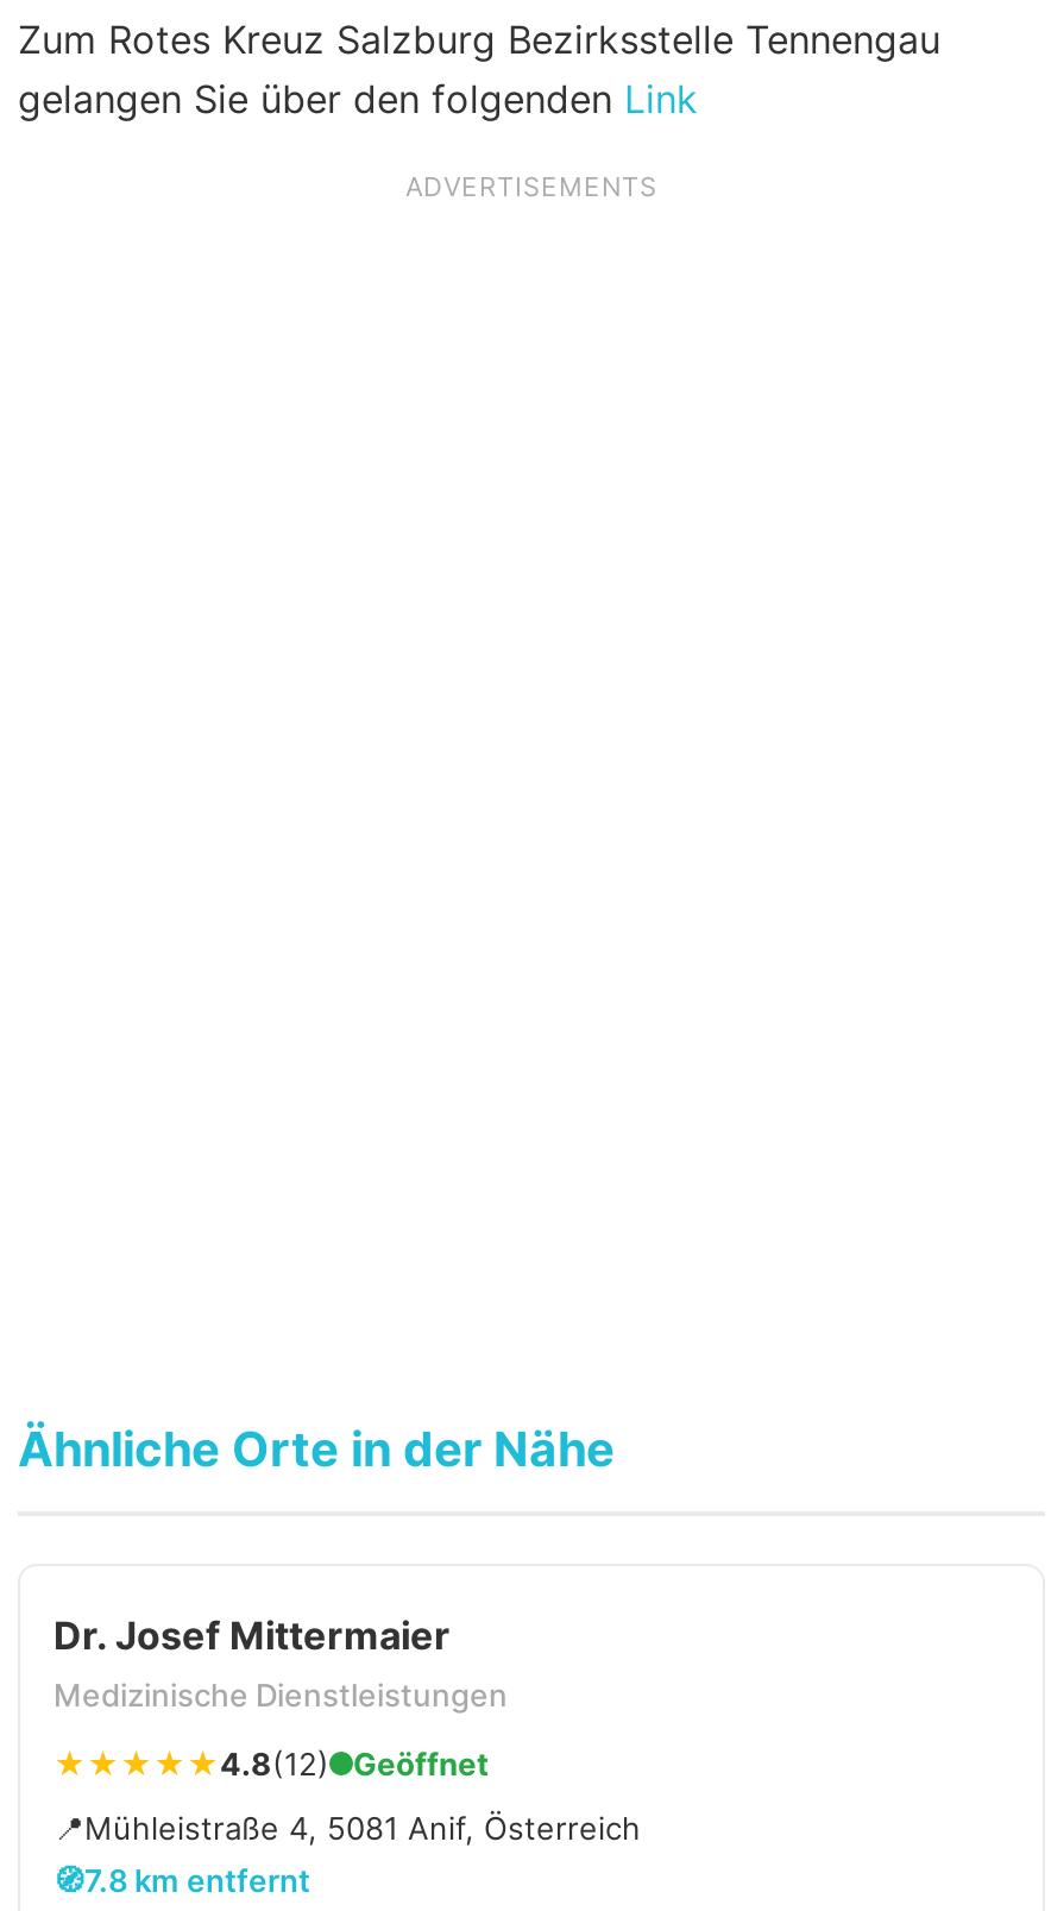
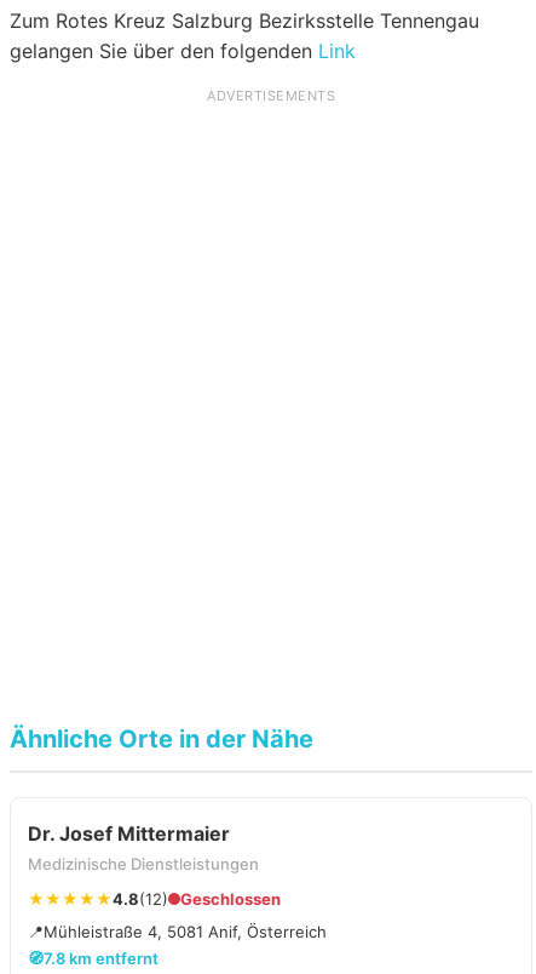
- Geöffnet
+ Geschlossen
